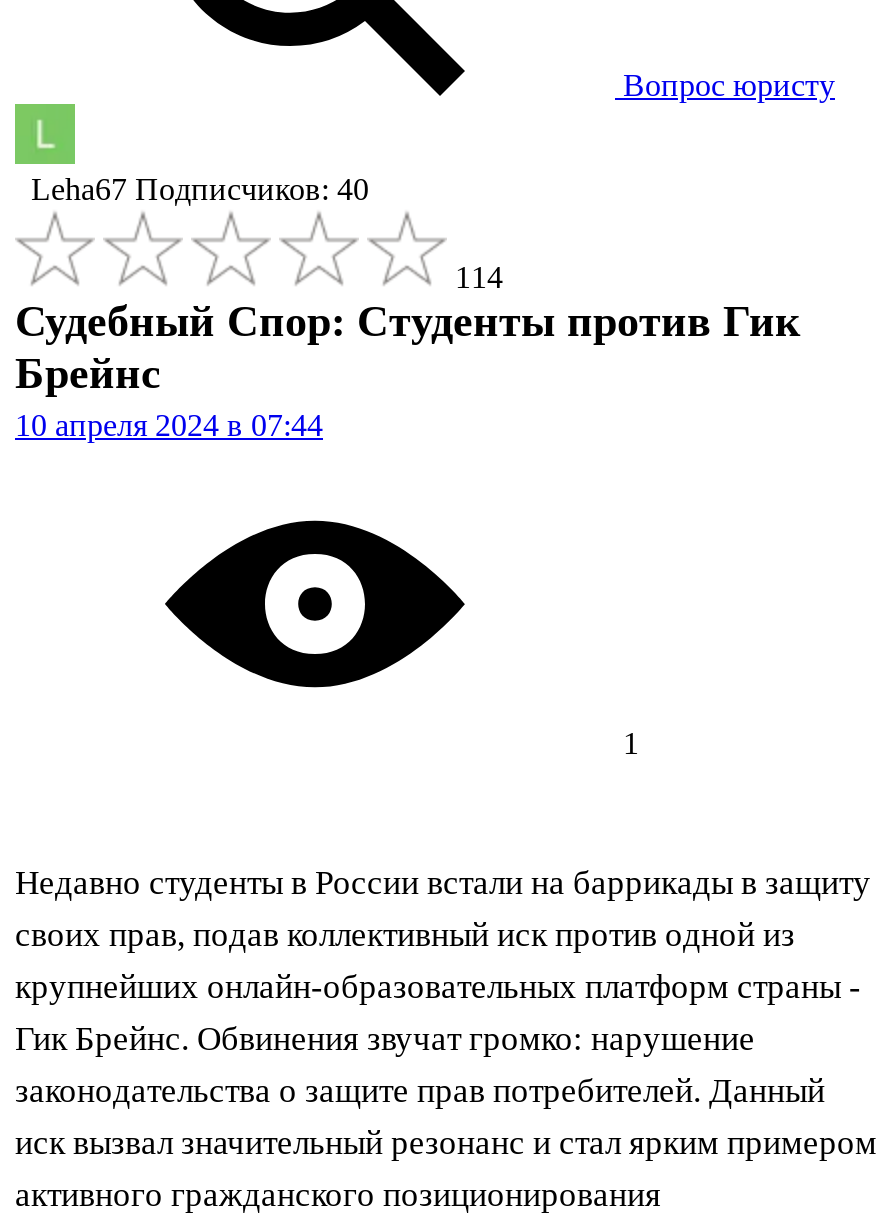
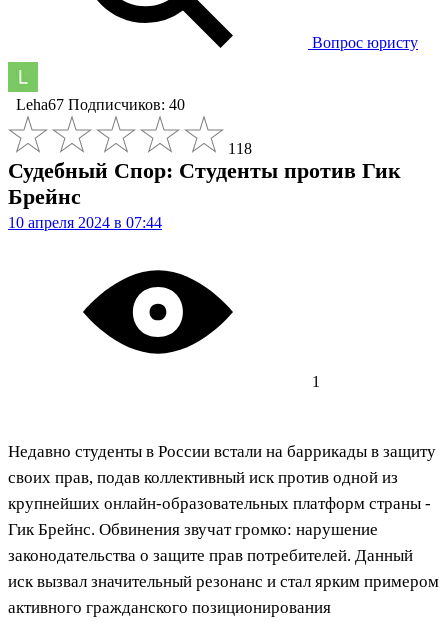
- 114
+ 118
